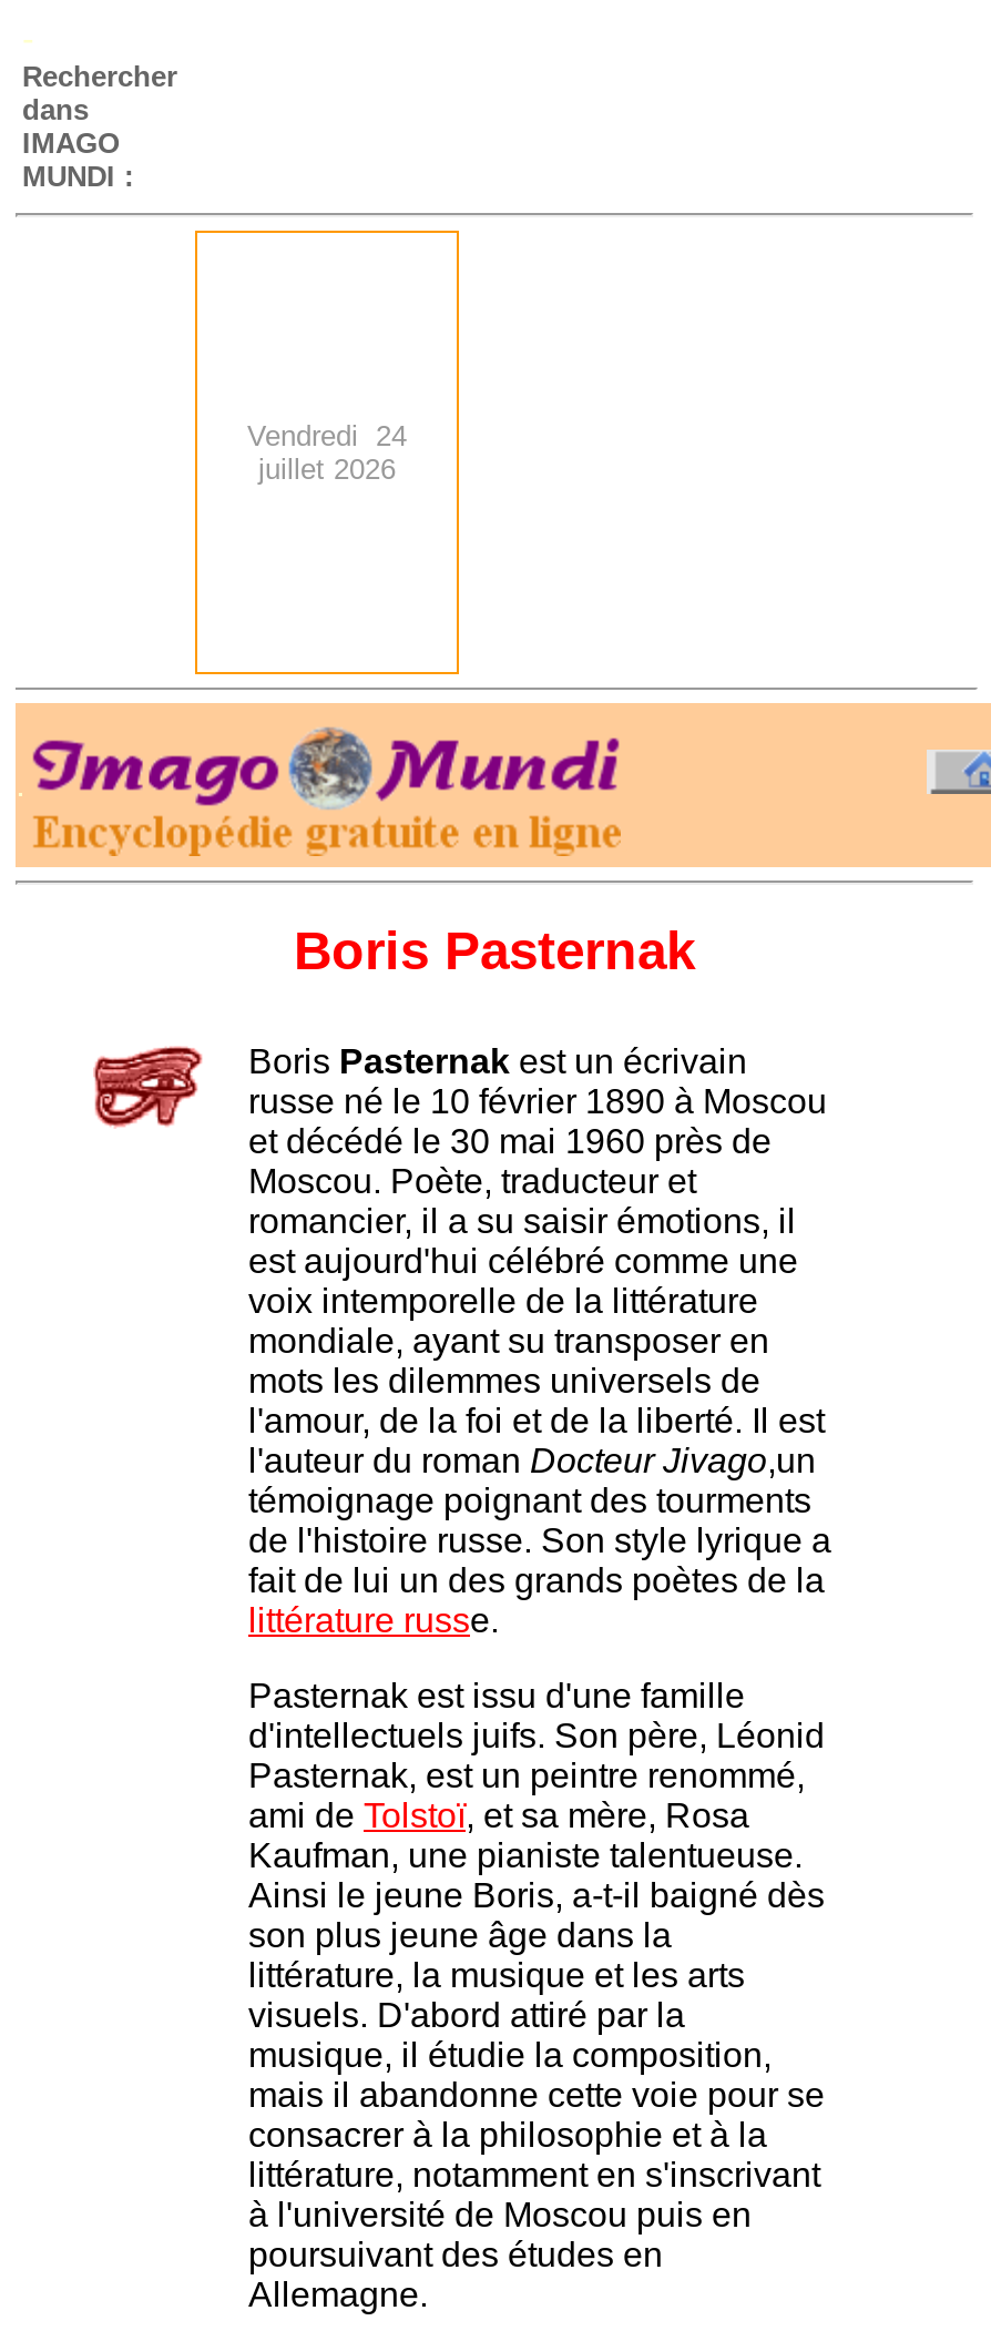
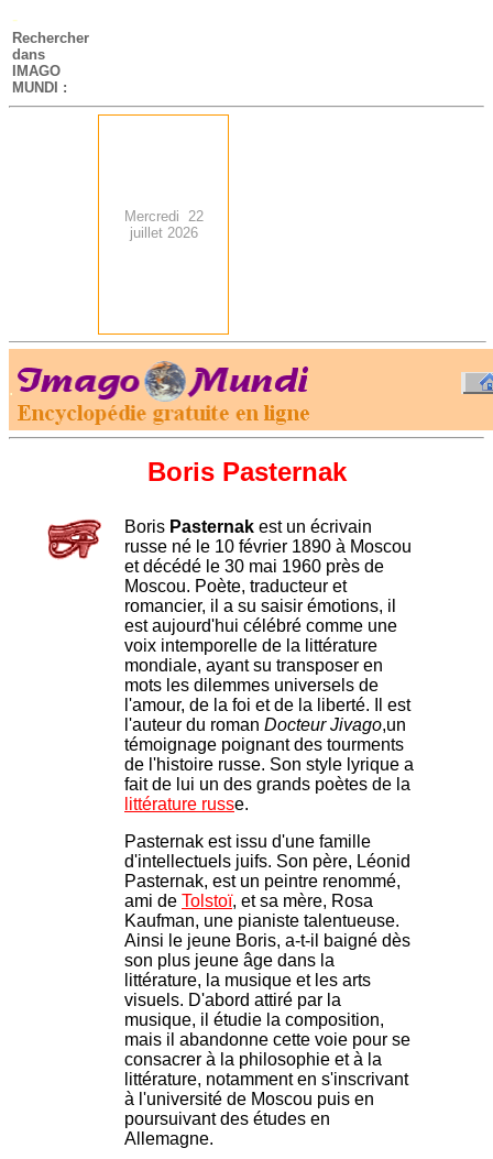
- Vendredi 24
+ Mercredi 22
